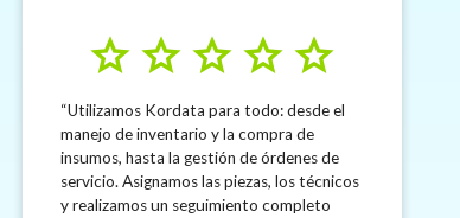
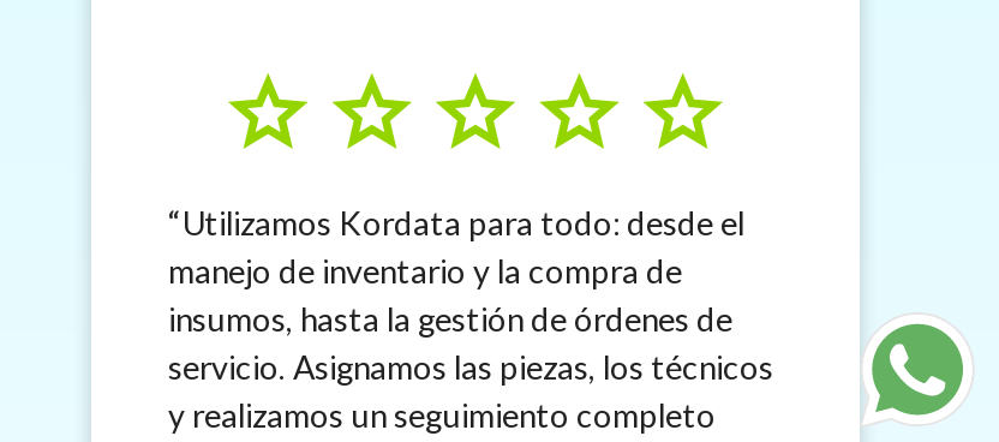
+ [image]
